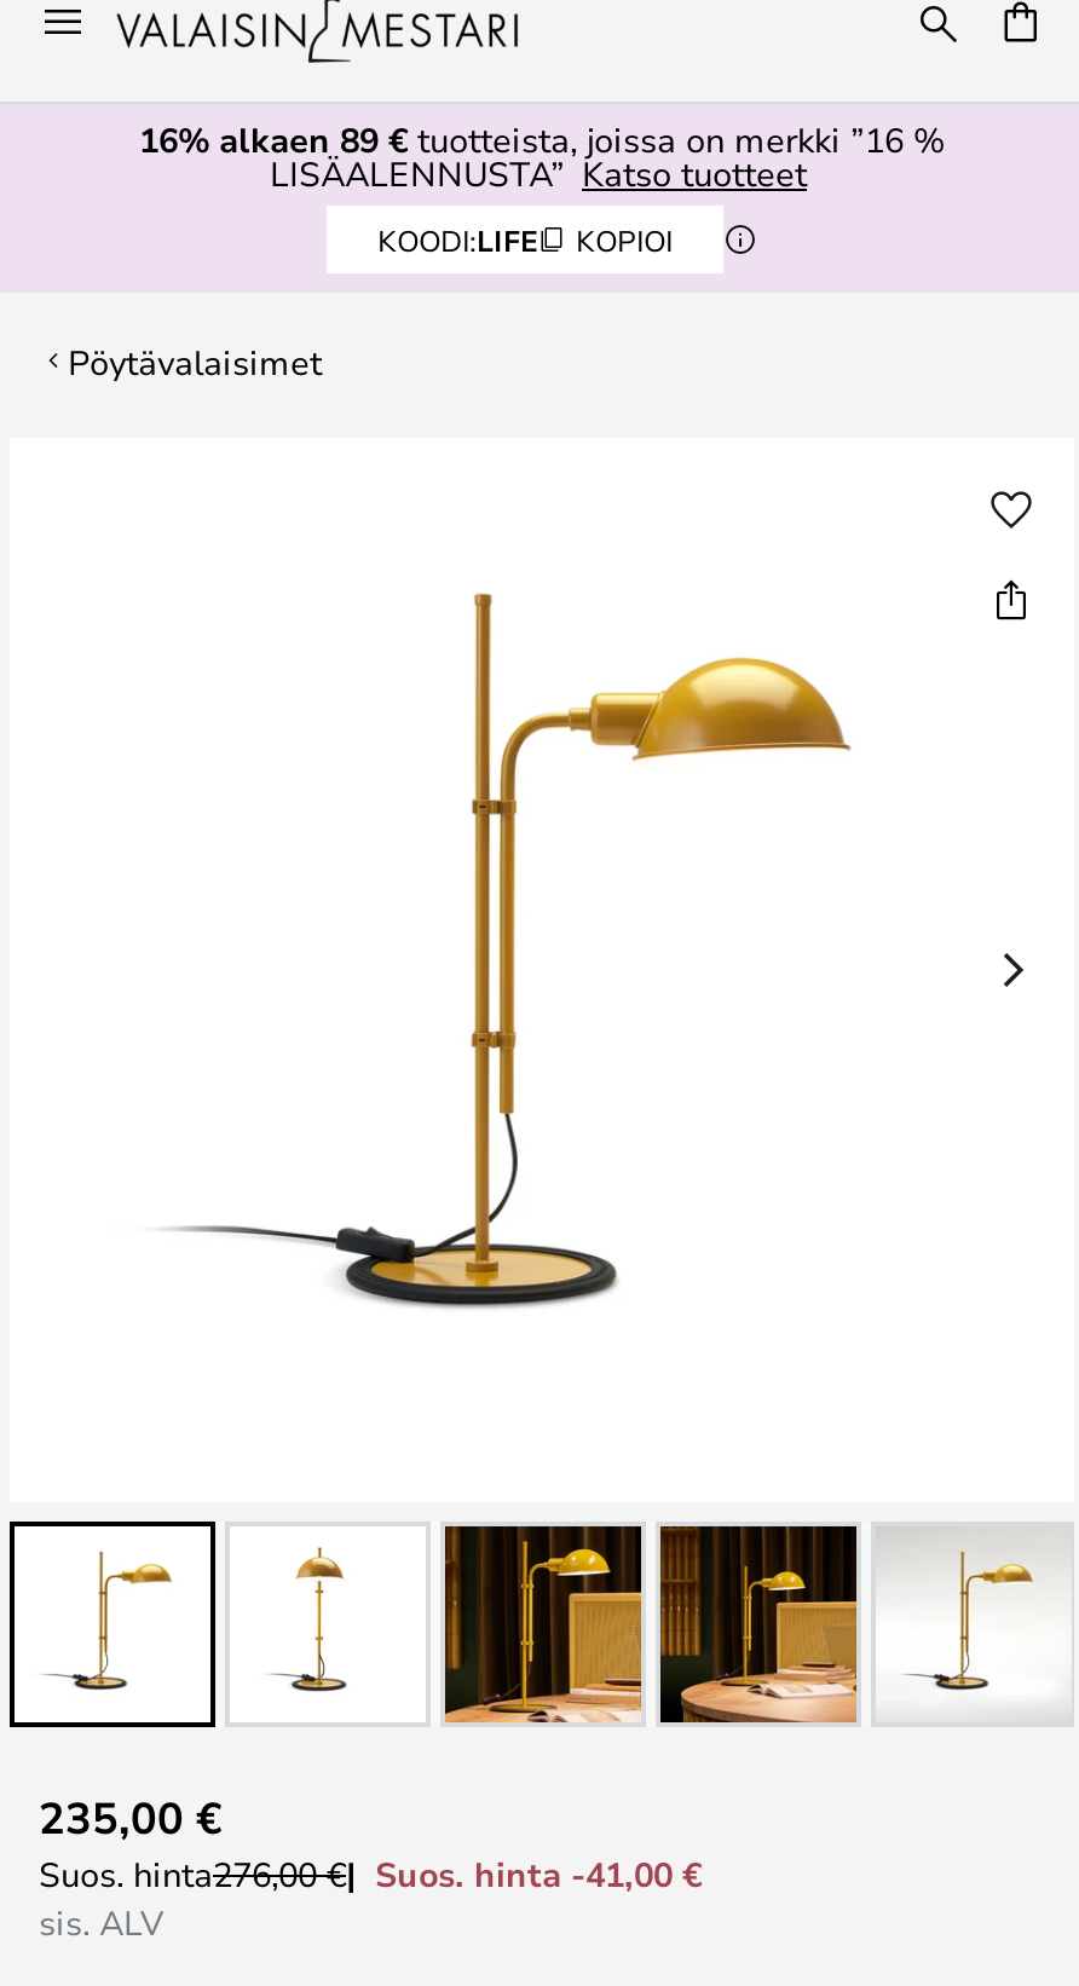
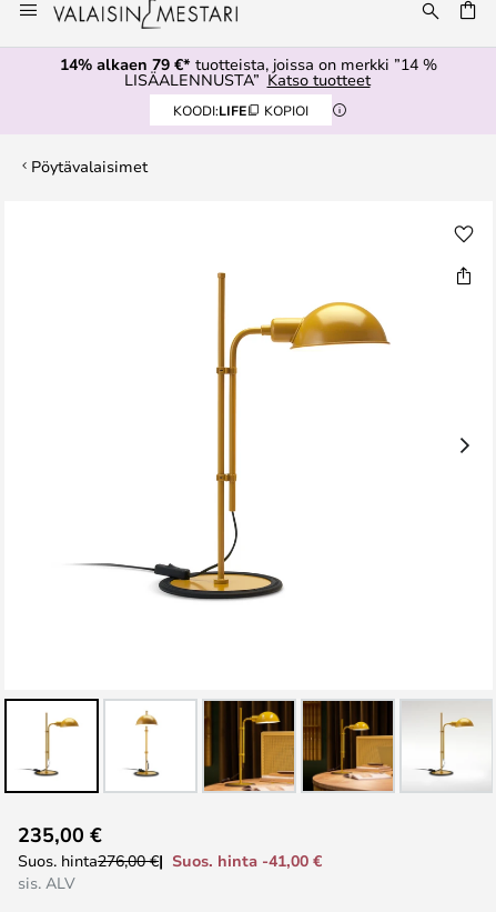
- 16% alkaen 89 €tuotteista, joissa on merkki ”16 %
+ 14% alkaen 79 €* tuotteista, joissa on merkki ”14 %
